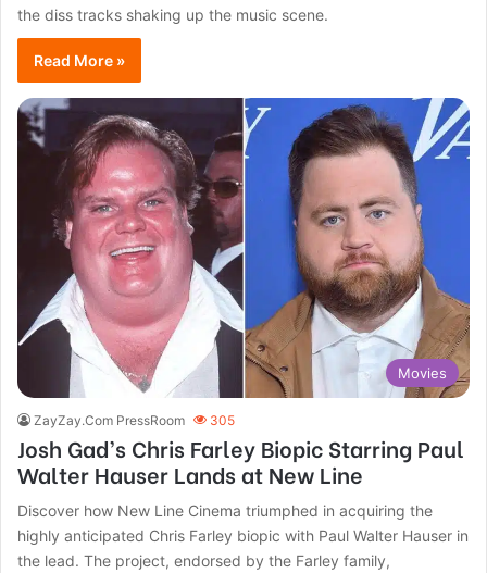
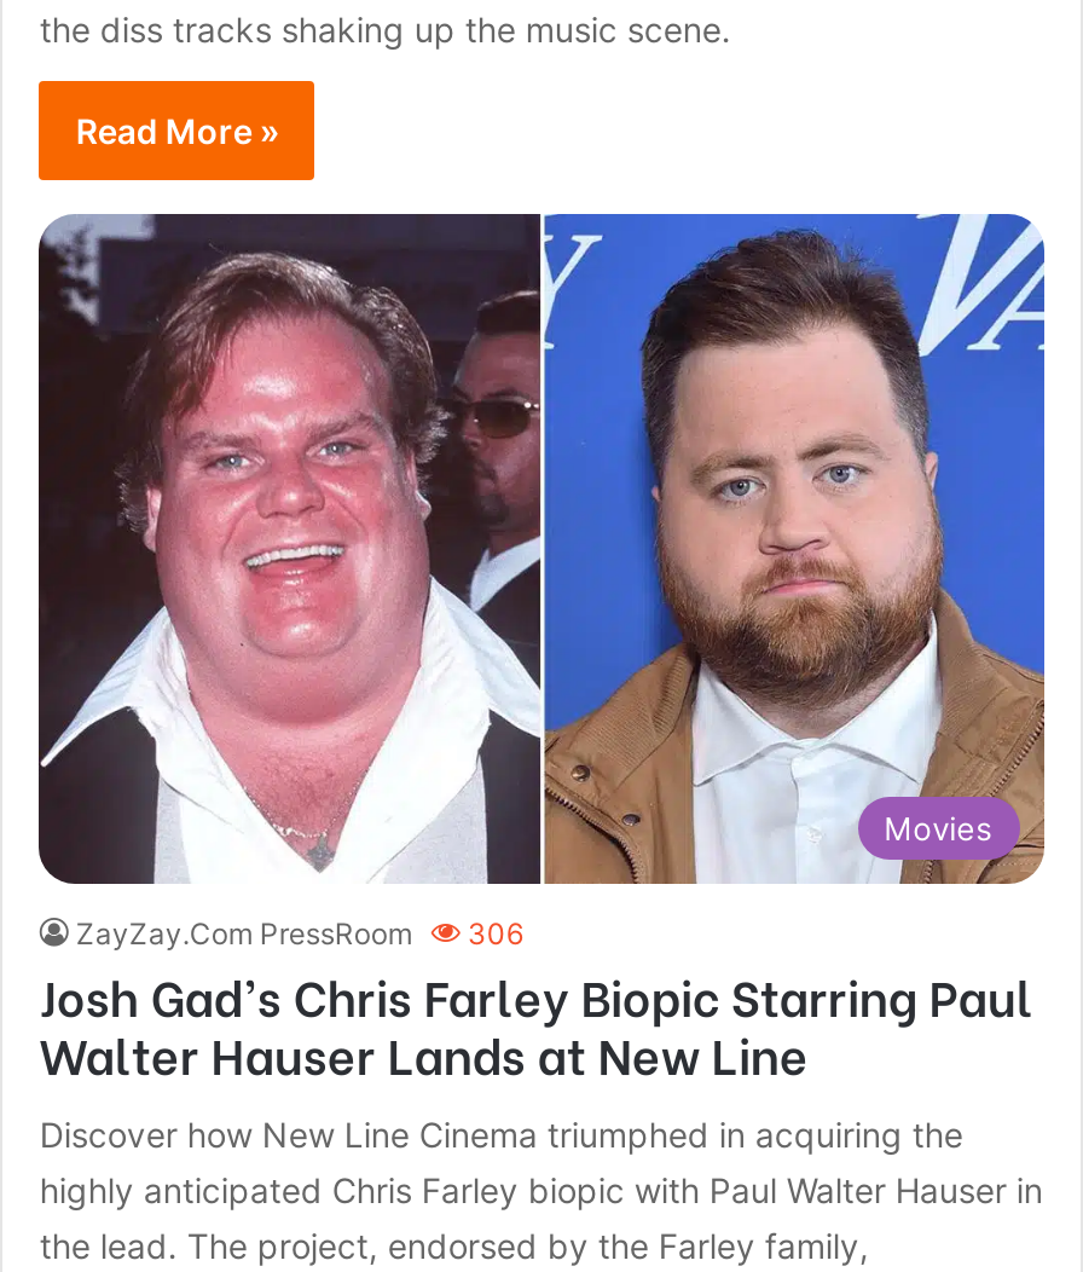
- ZayZay.Com PressRoom 305
+ ZayZay.Com PressRoom 306
